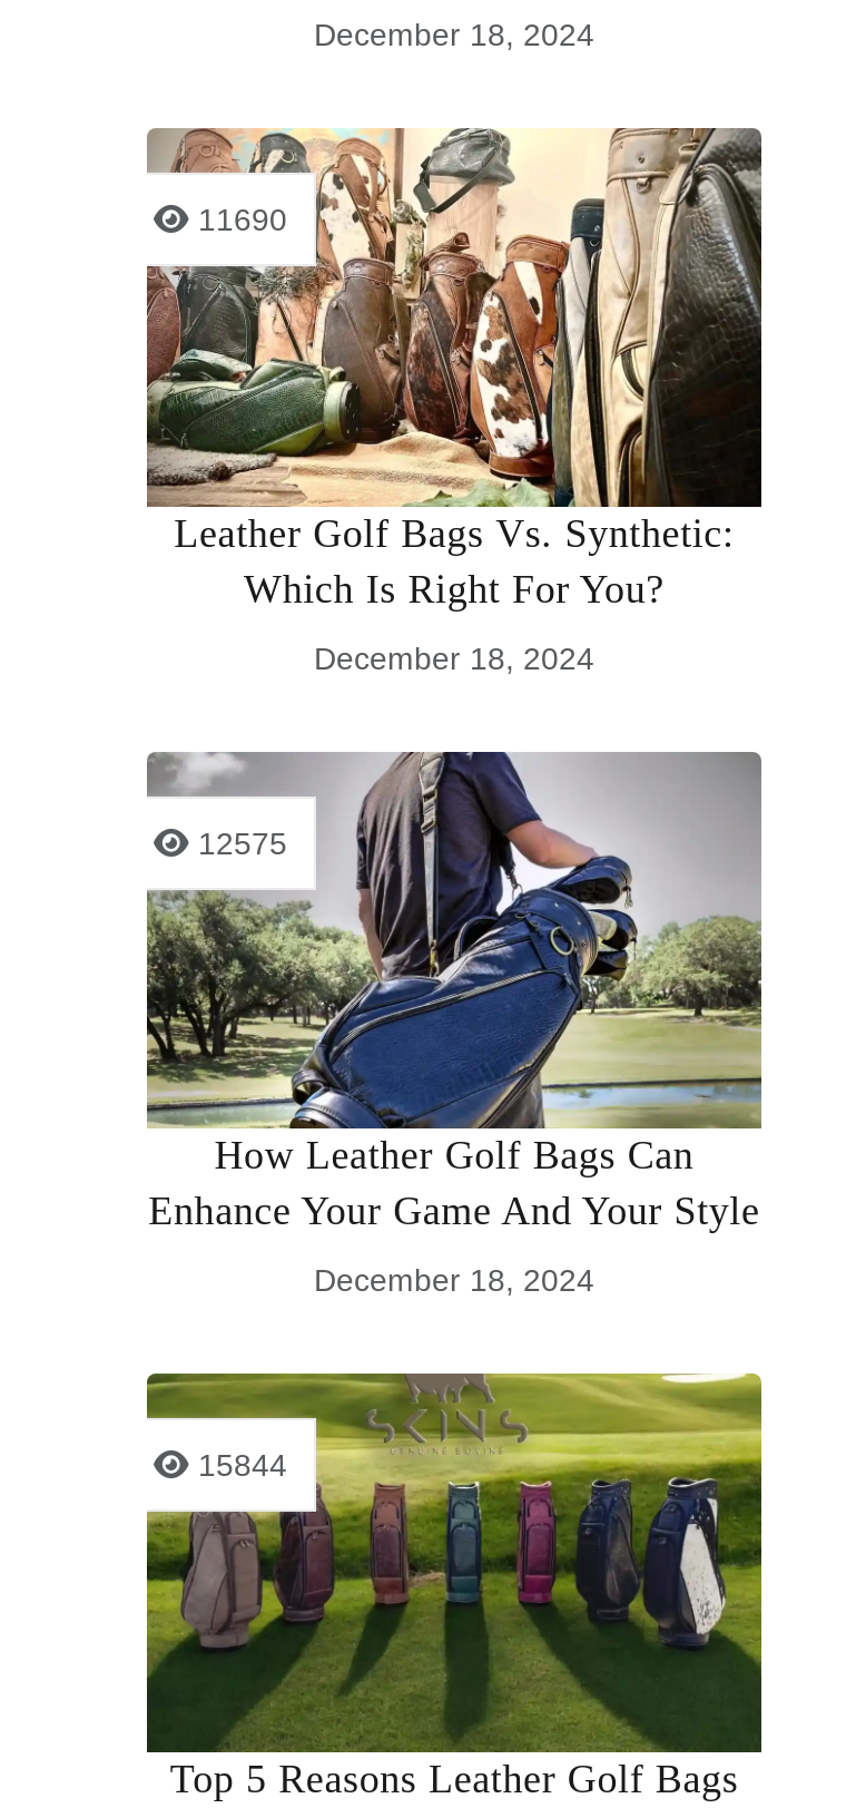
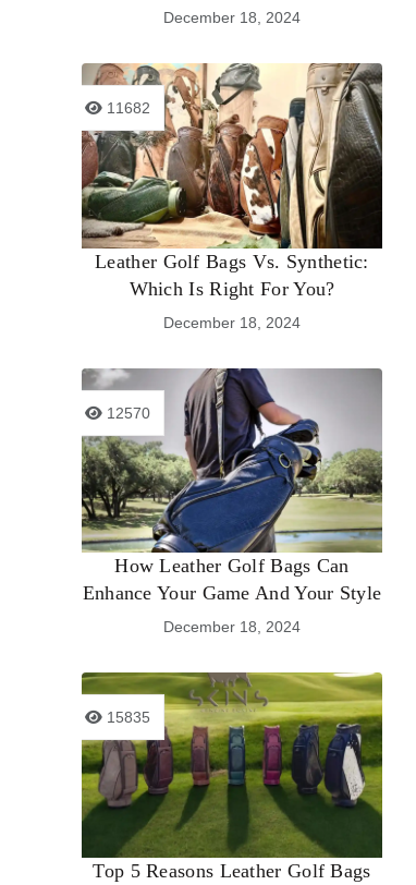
- 11690
+ 11682

- 12575
+ 12570

- 15844
+ 15835
